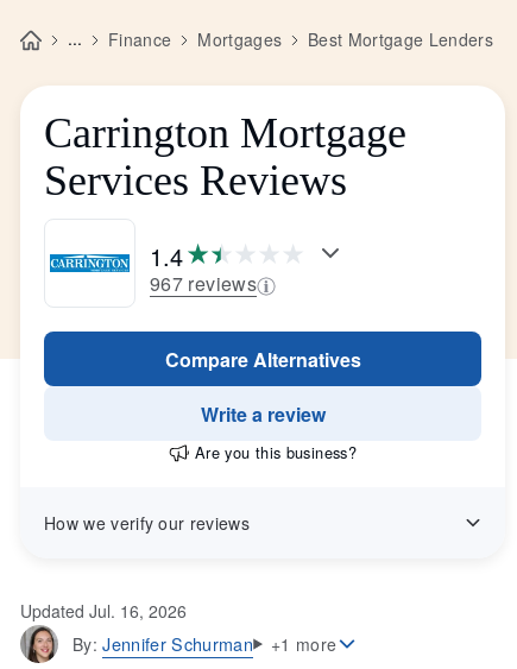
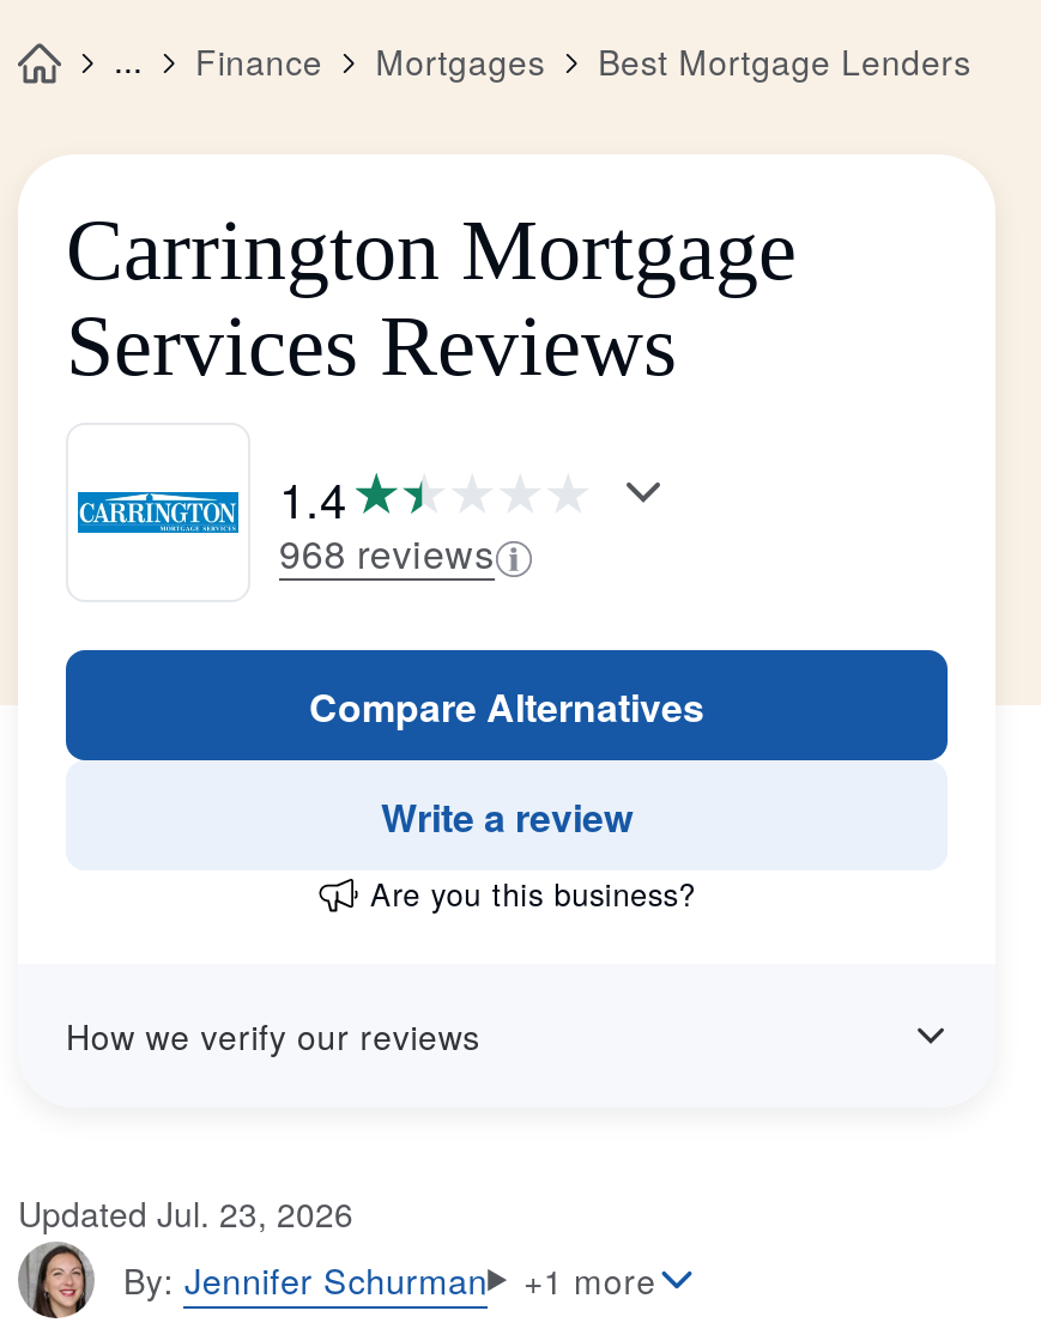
- 967 reviews
+ 968 reviews

- Updated Jul. 16, 2026
+ Updated Jul. 23, 2026
